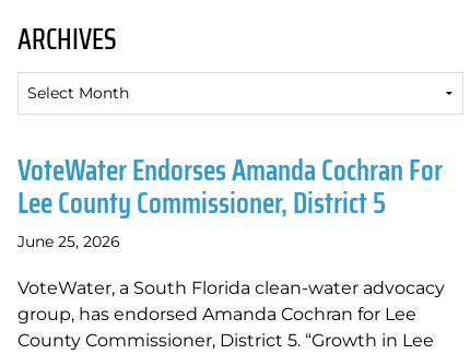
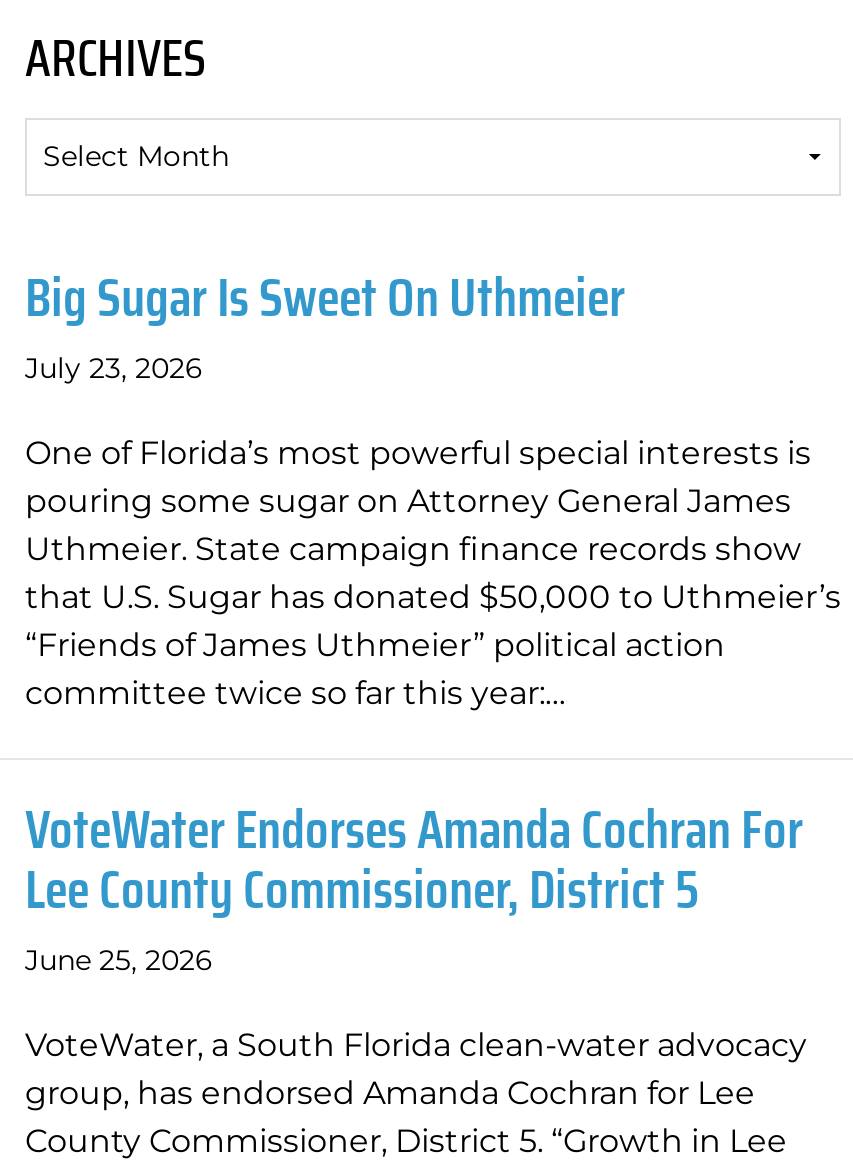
+ Big Sugar Is Sweet On Uthmeier
+ July 23, 2026
+ One of Florida’s most powerful special interests is
+ pouring some sugar on Attorney General James
+ Uthmeier. State campaign finance records show
+ that U.S. Sugar has donated $50,000 to Uthmeier’s
+ “Friends of James Uthmeier” political action
+ committee twice so far this year:…
